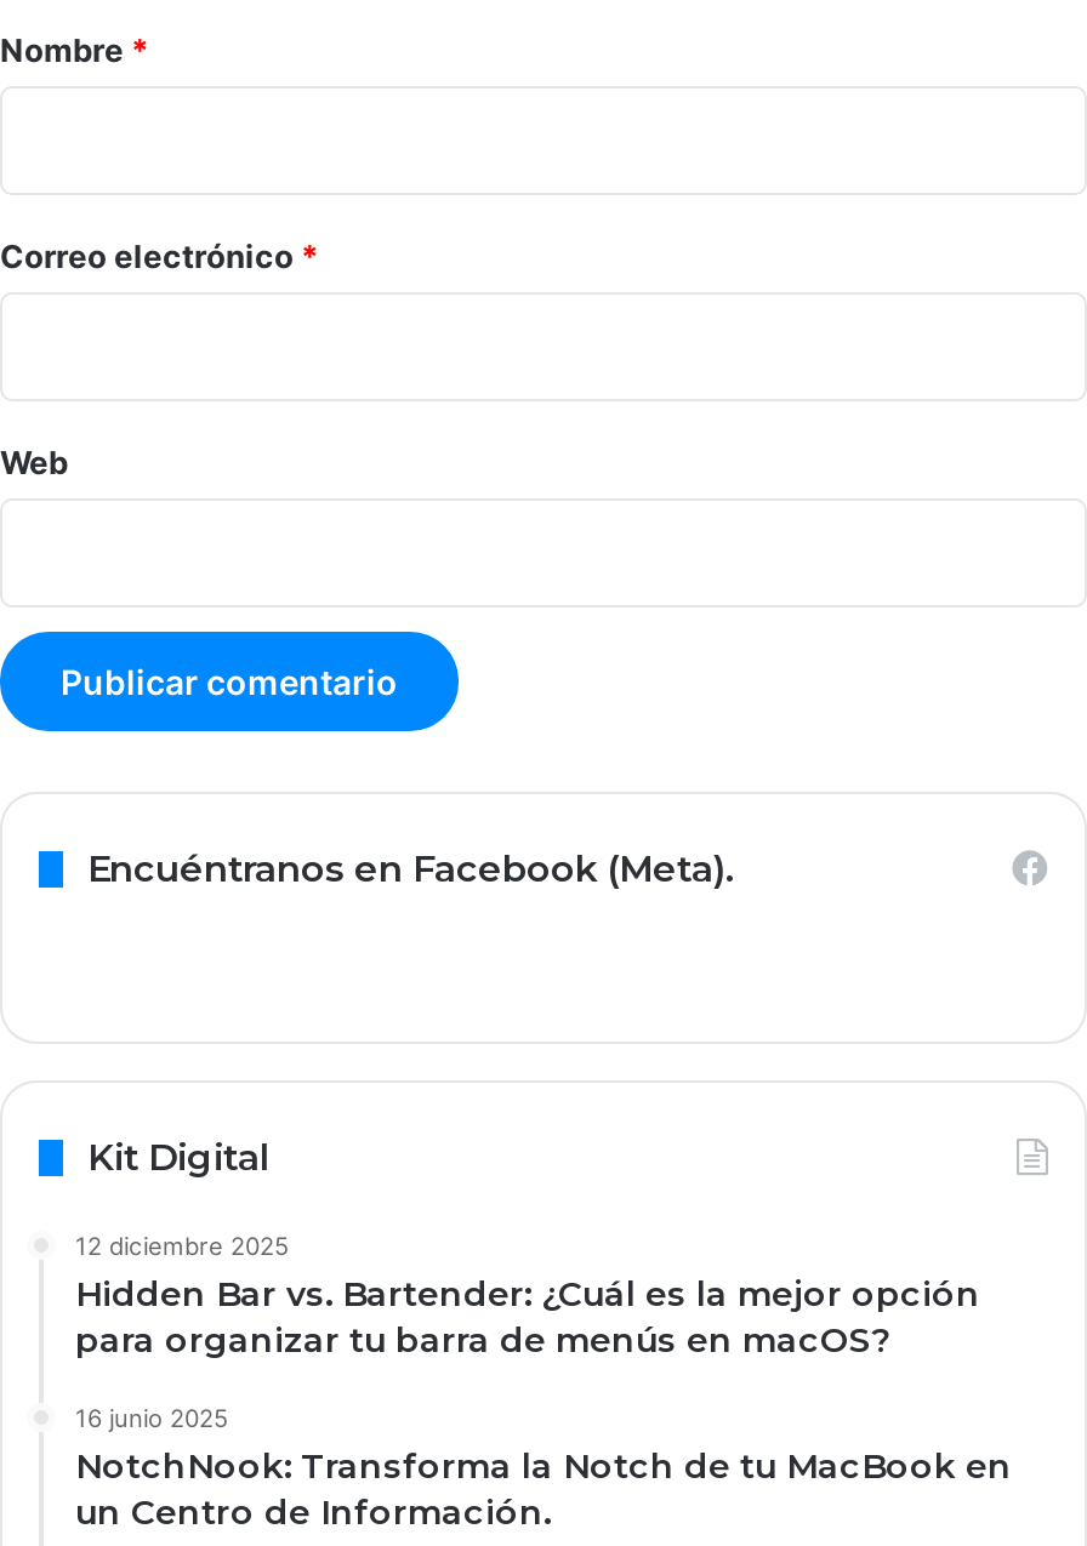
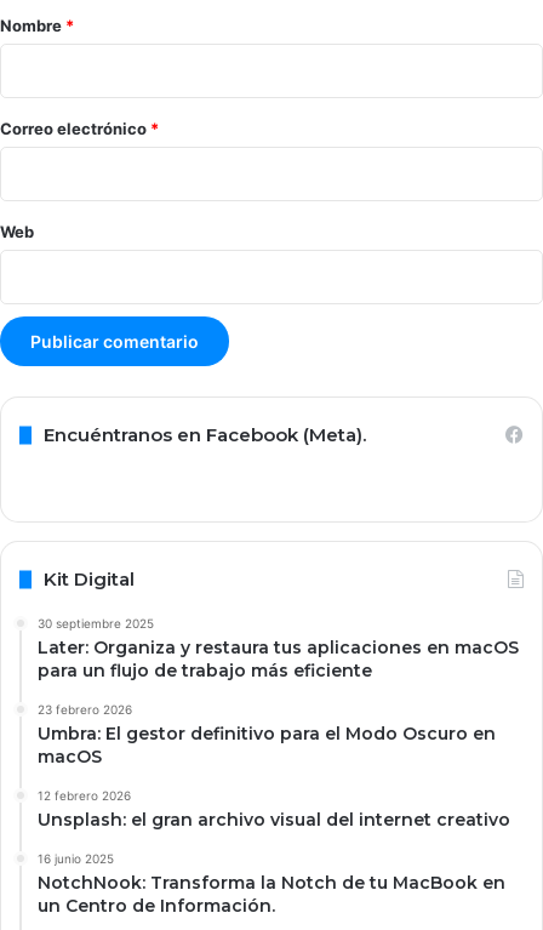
- 12 diciembre 2025
- Hidden Bar vs. Bartender: ¿Cuál es la mejor opción
- para organizar tu barra de menús en macOS?
+ 30 septiembre 2025
+ Later: Organiza y restaura tus aplicaciones en macOS
+ para un flujo de trabajo más eficiente
+ 23 febrero 2026
+ Umbra: El gestor definitivo para el Modo Oscuro en
+ macOS
+ 12 febrero 2026
+ Unsplash: el gran archivo visual del internet creativo
